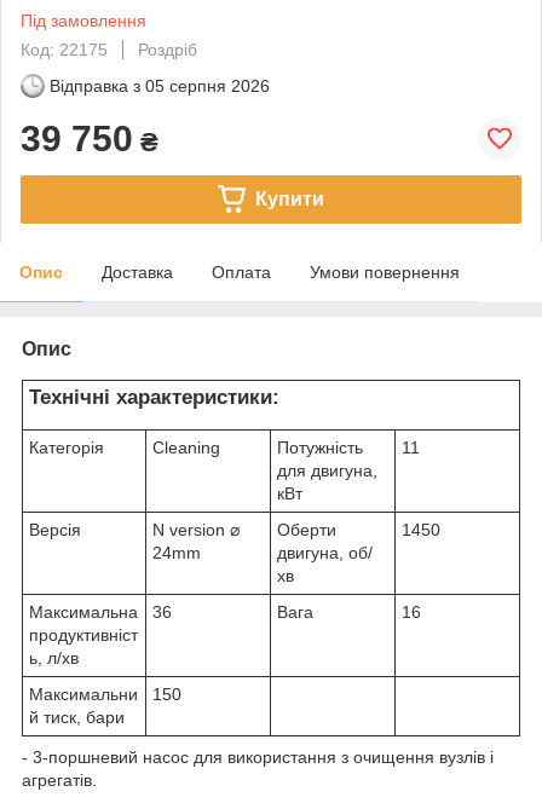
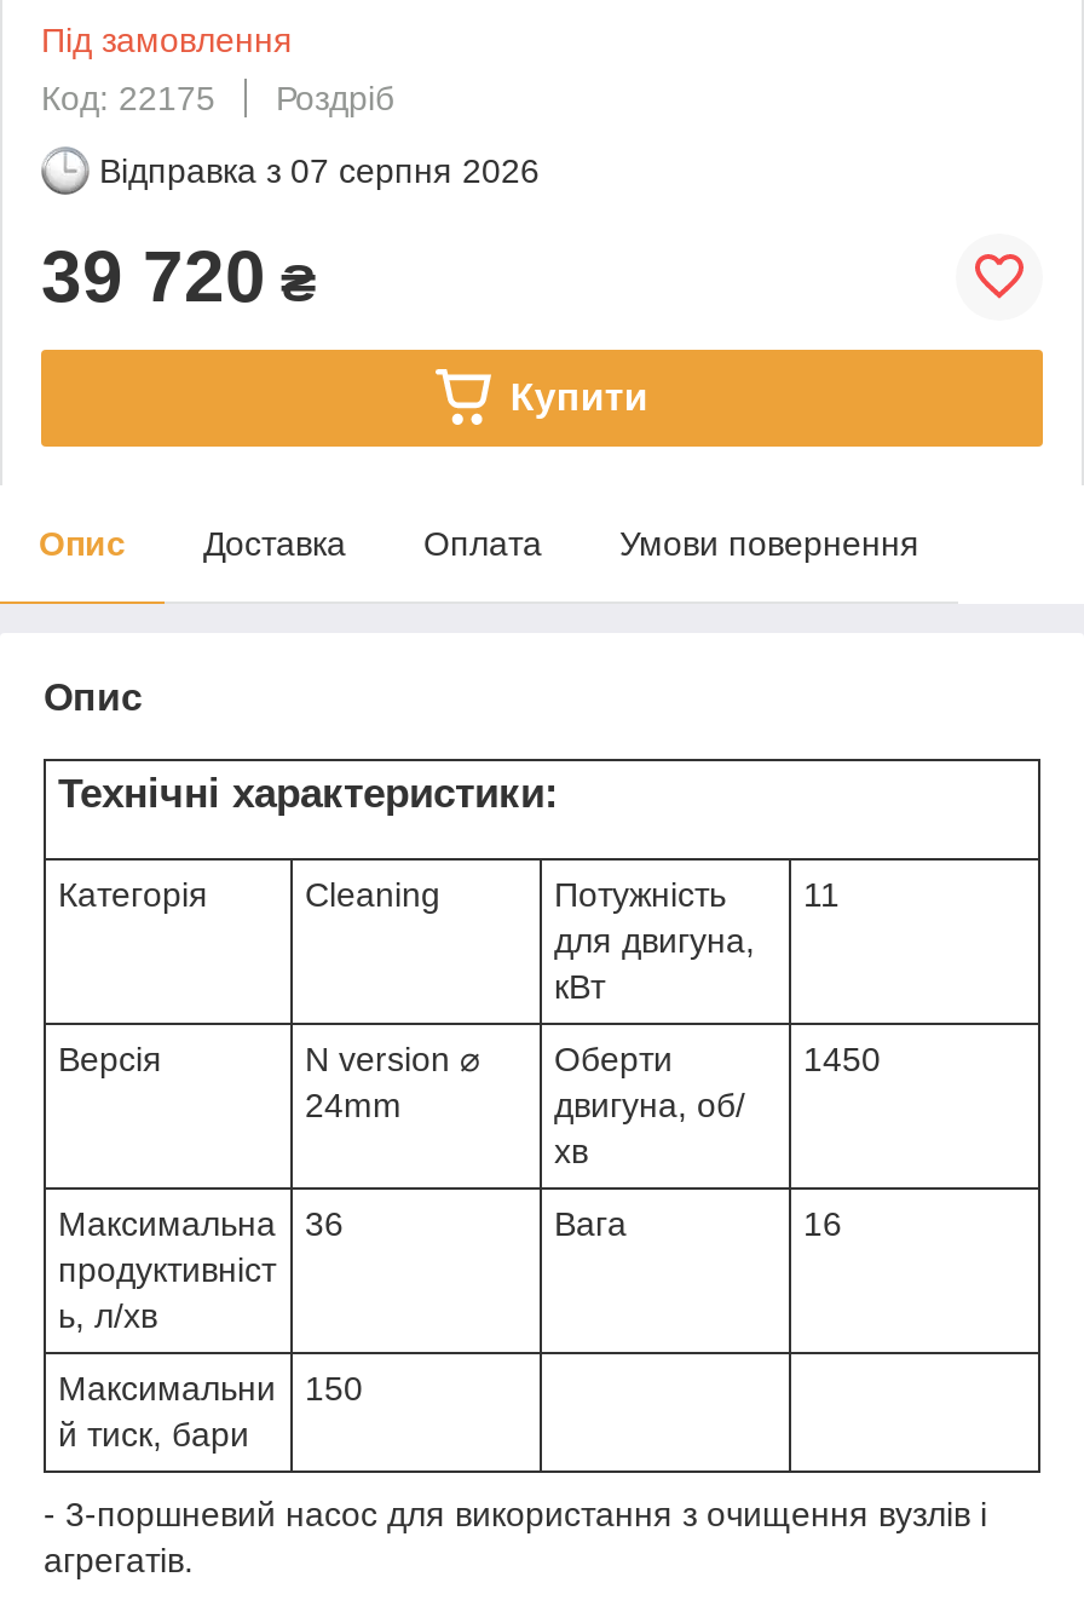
- Відправка з 05 серпня 2026
+ Відправка з 07 серпня 2026

- 39 750 ₴
+ 39 720 ₴
